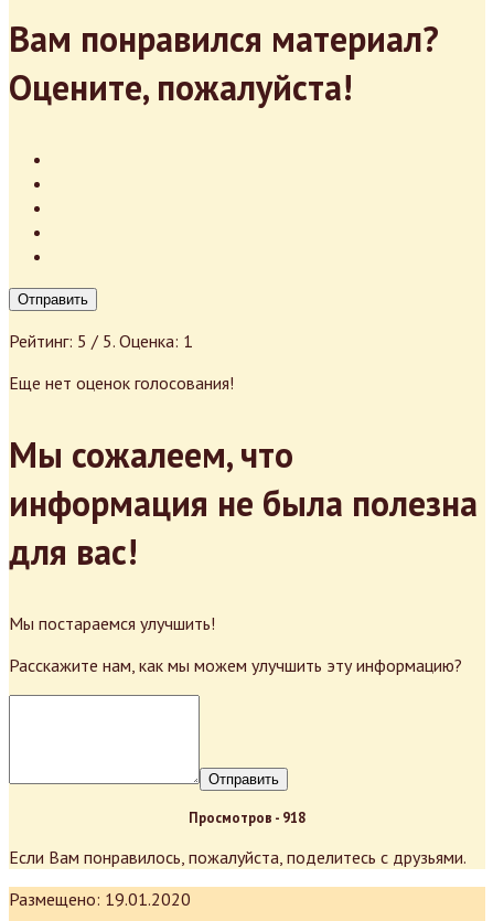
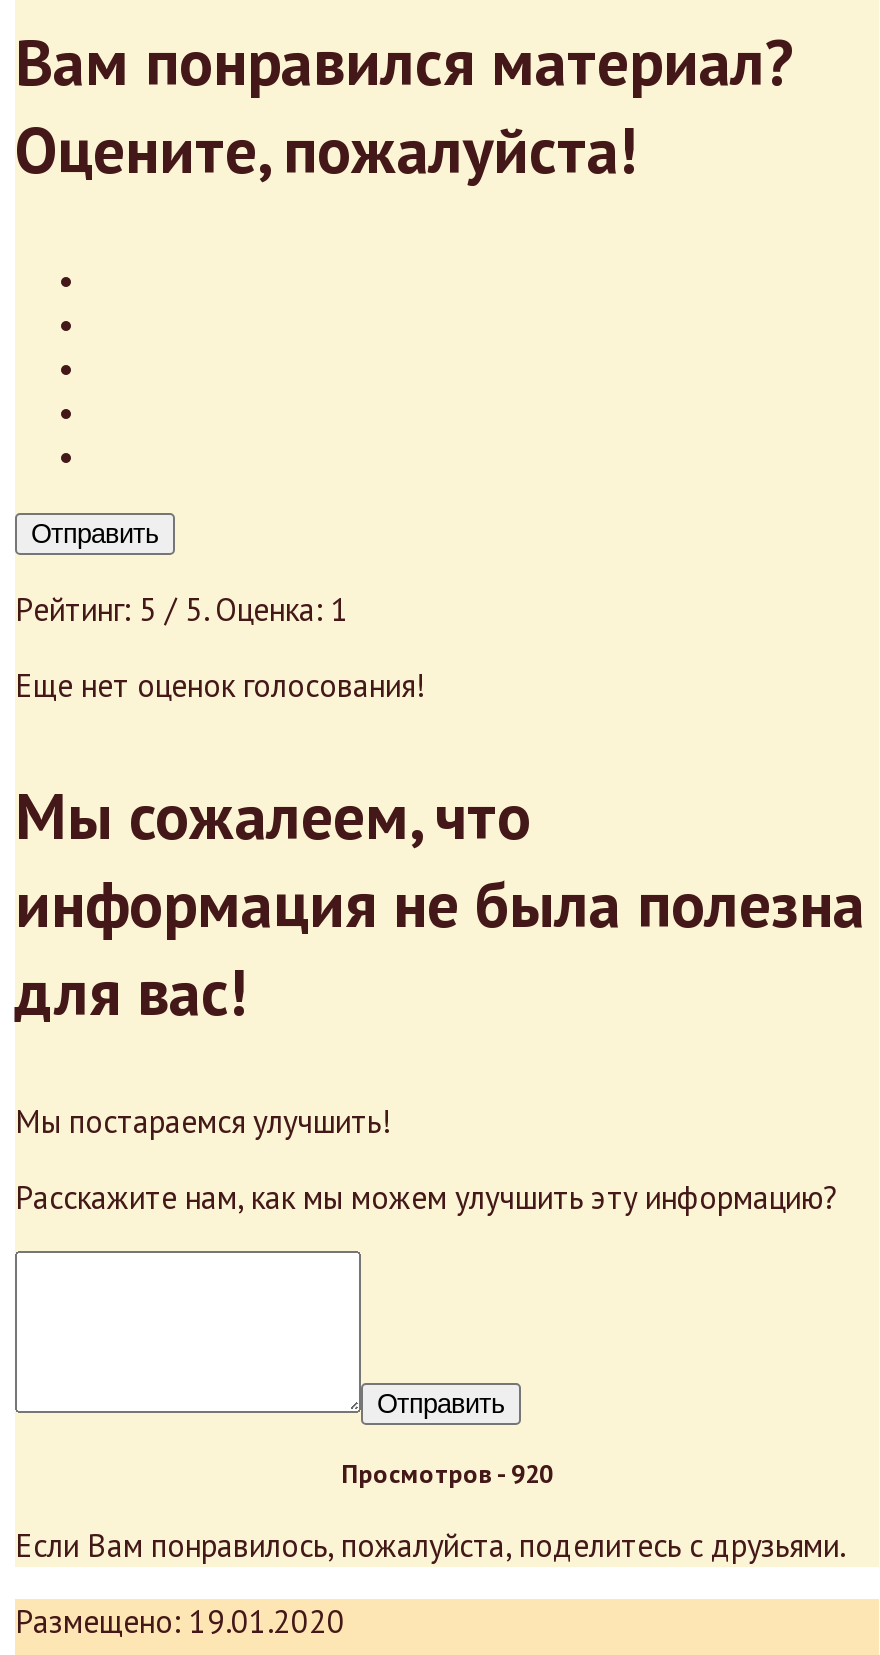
- Просмотров - 918
+ Просмотров - 920
